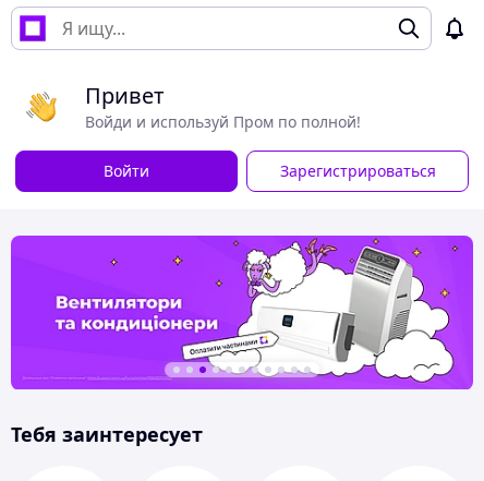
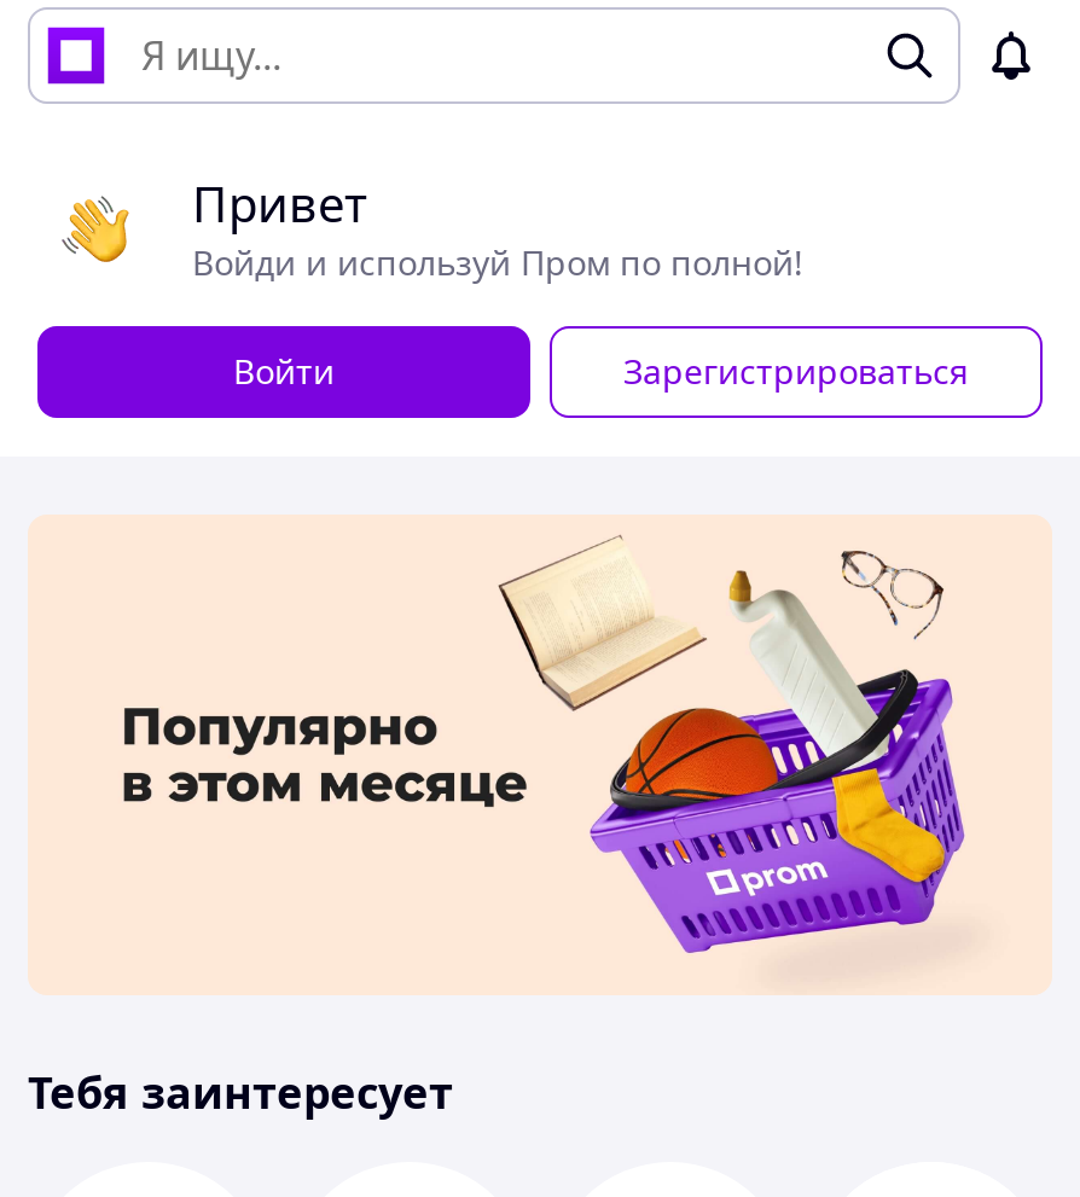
- [image]
+ [image]
